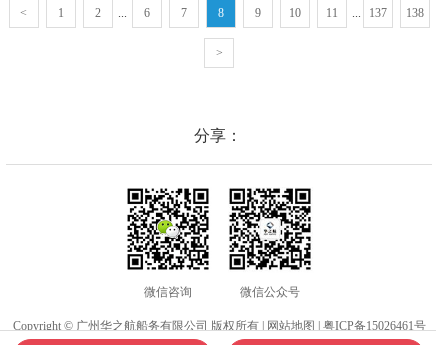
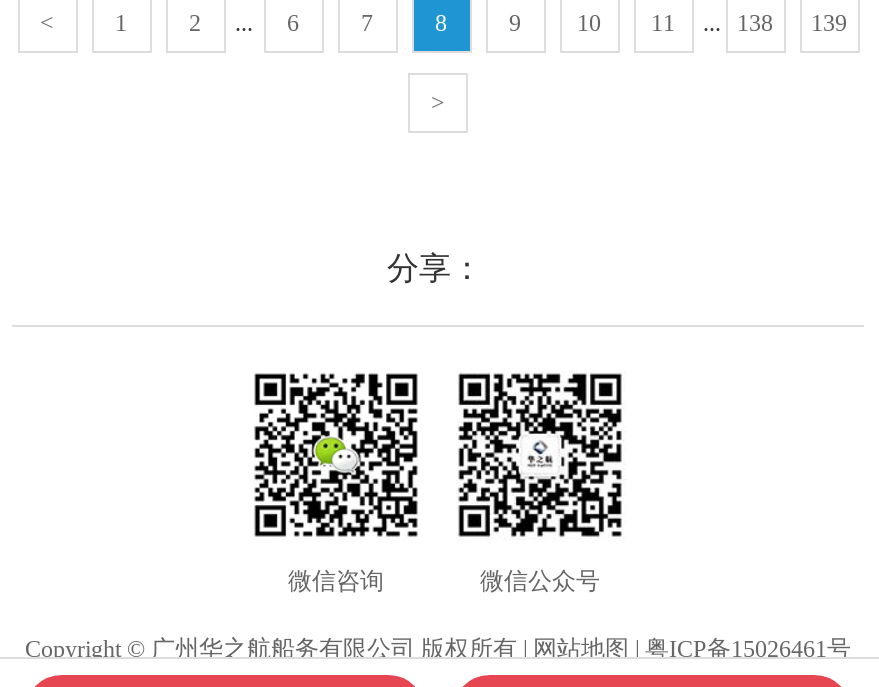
- ... 137
+ ... 138

- 138
+ 139
